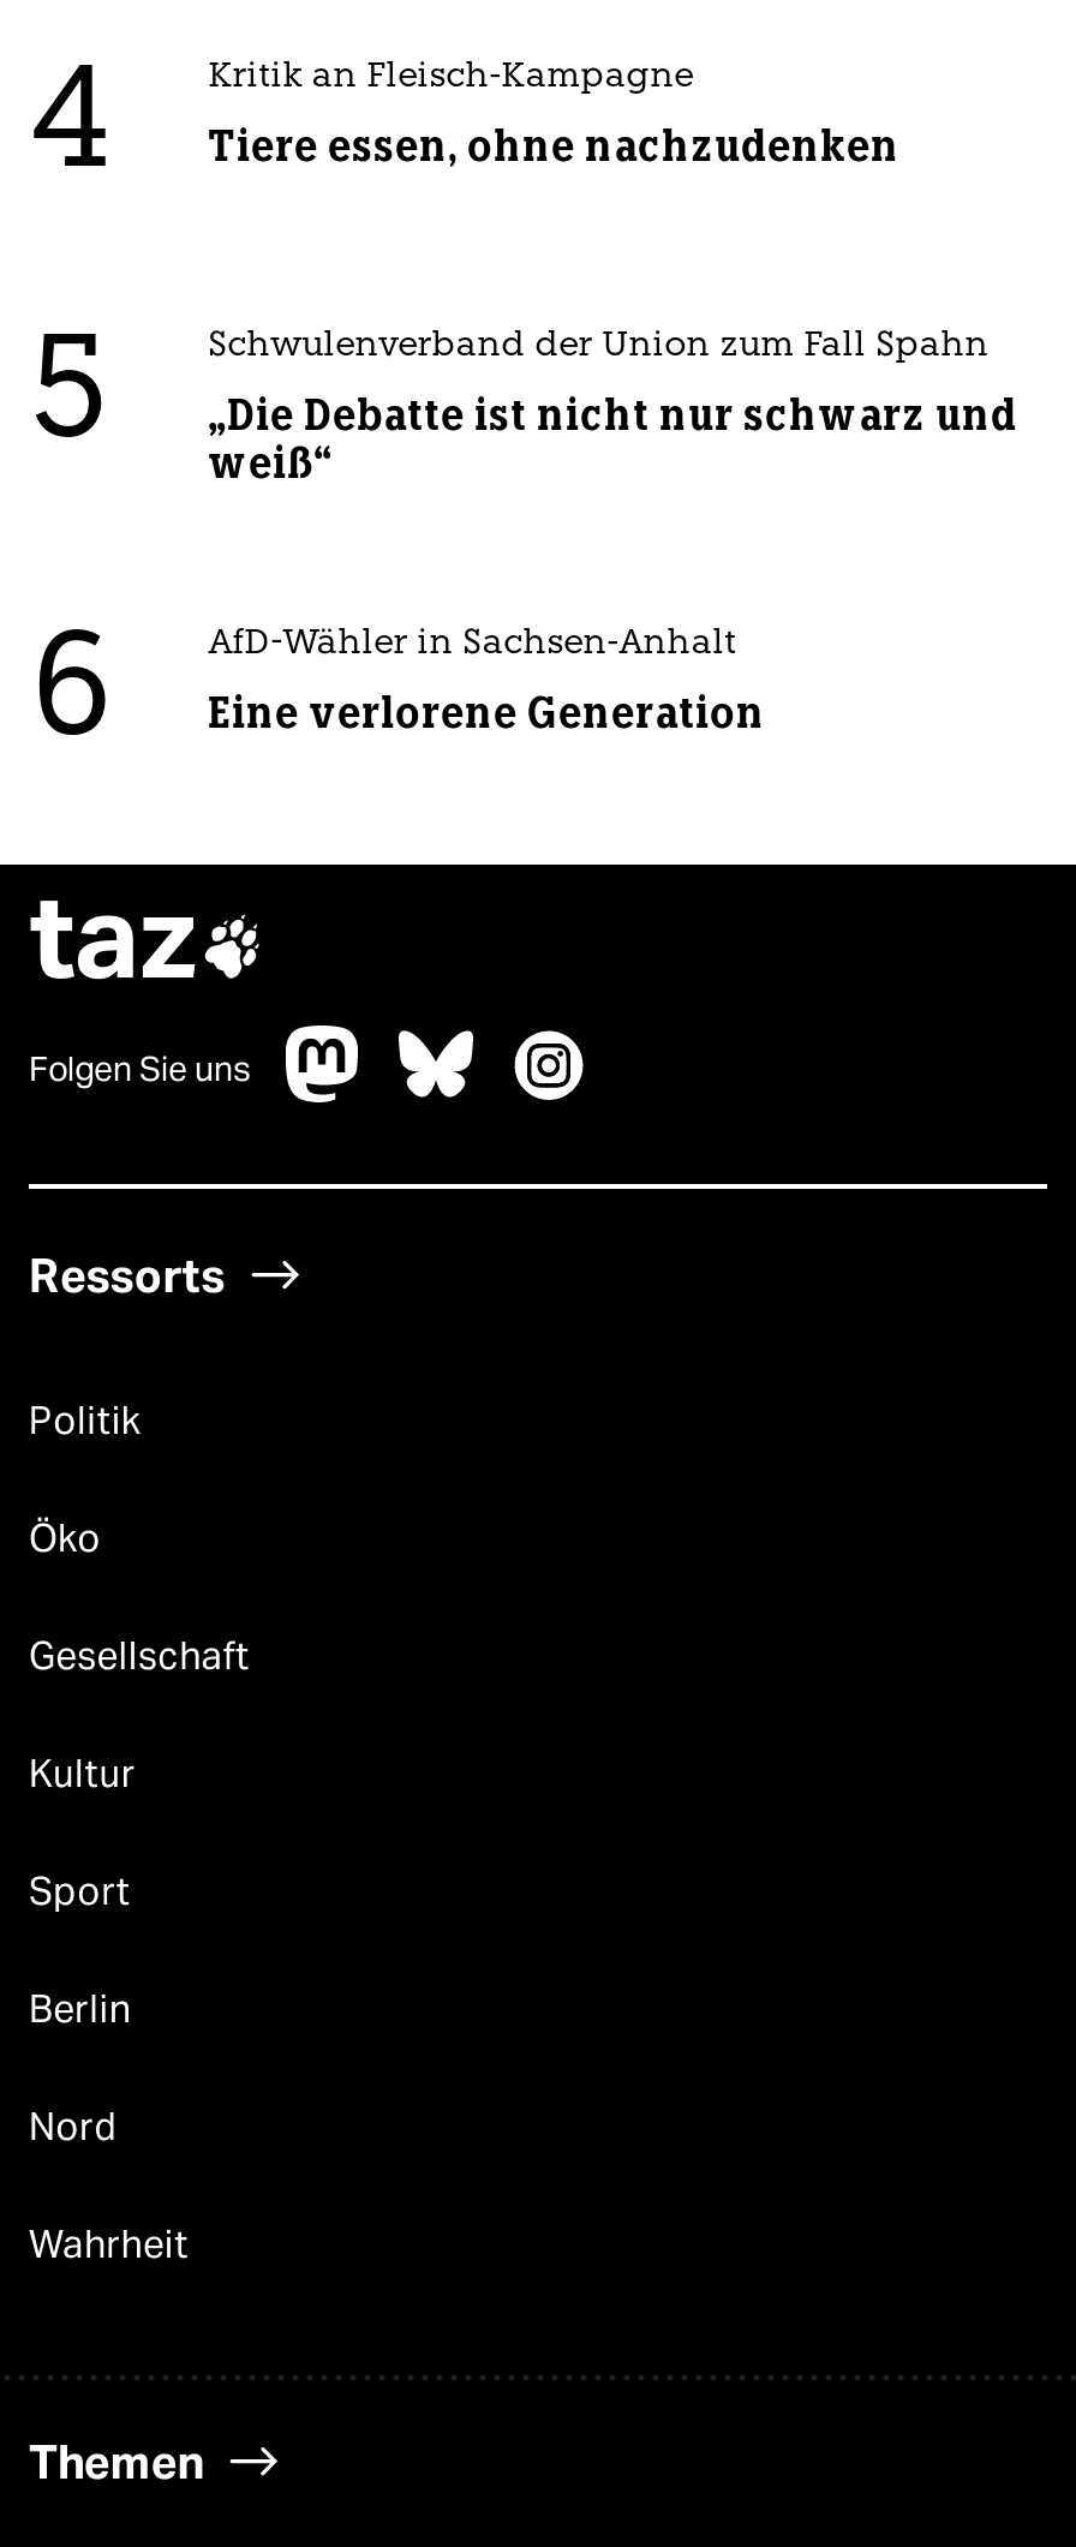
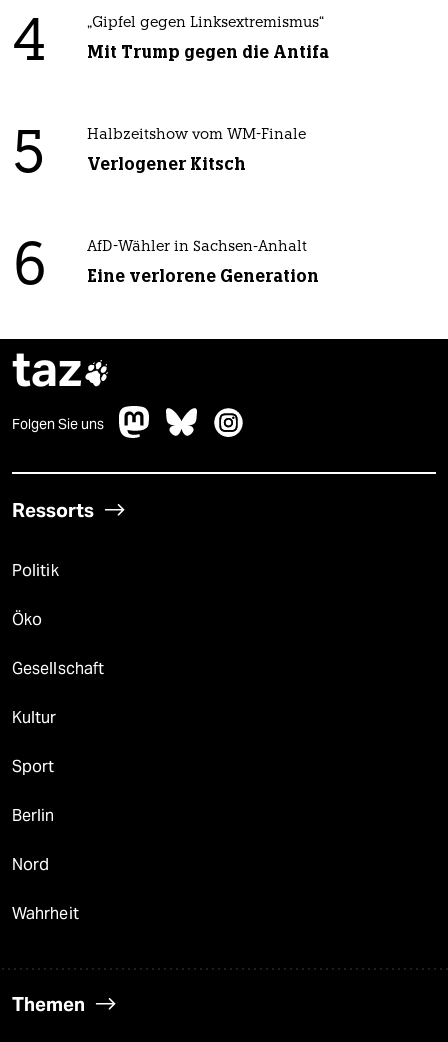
- Kritik an Fleisch-Kampagne
+ „Gipfel gegen Linksextremismus“

- Tiere essen, ohne nachzudenken
+ Mit Trump gegen die Antifa

- Schwulenverband der Union zum Fall Spahn
+ Halbzeitshow vom WM-Finale

- „Die Debatte ist nicht nur schwarz und
- weiß“
+ Verlogener Kitsch
